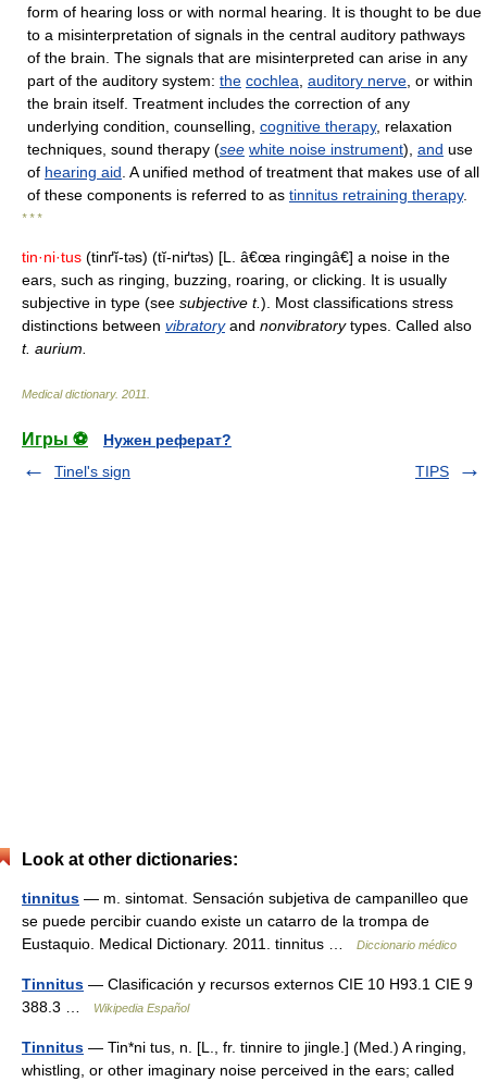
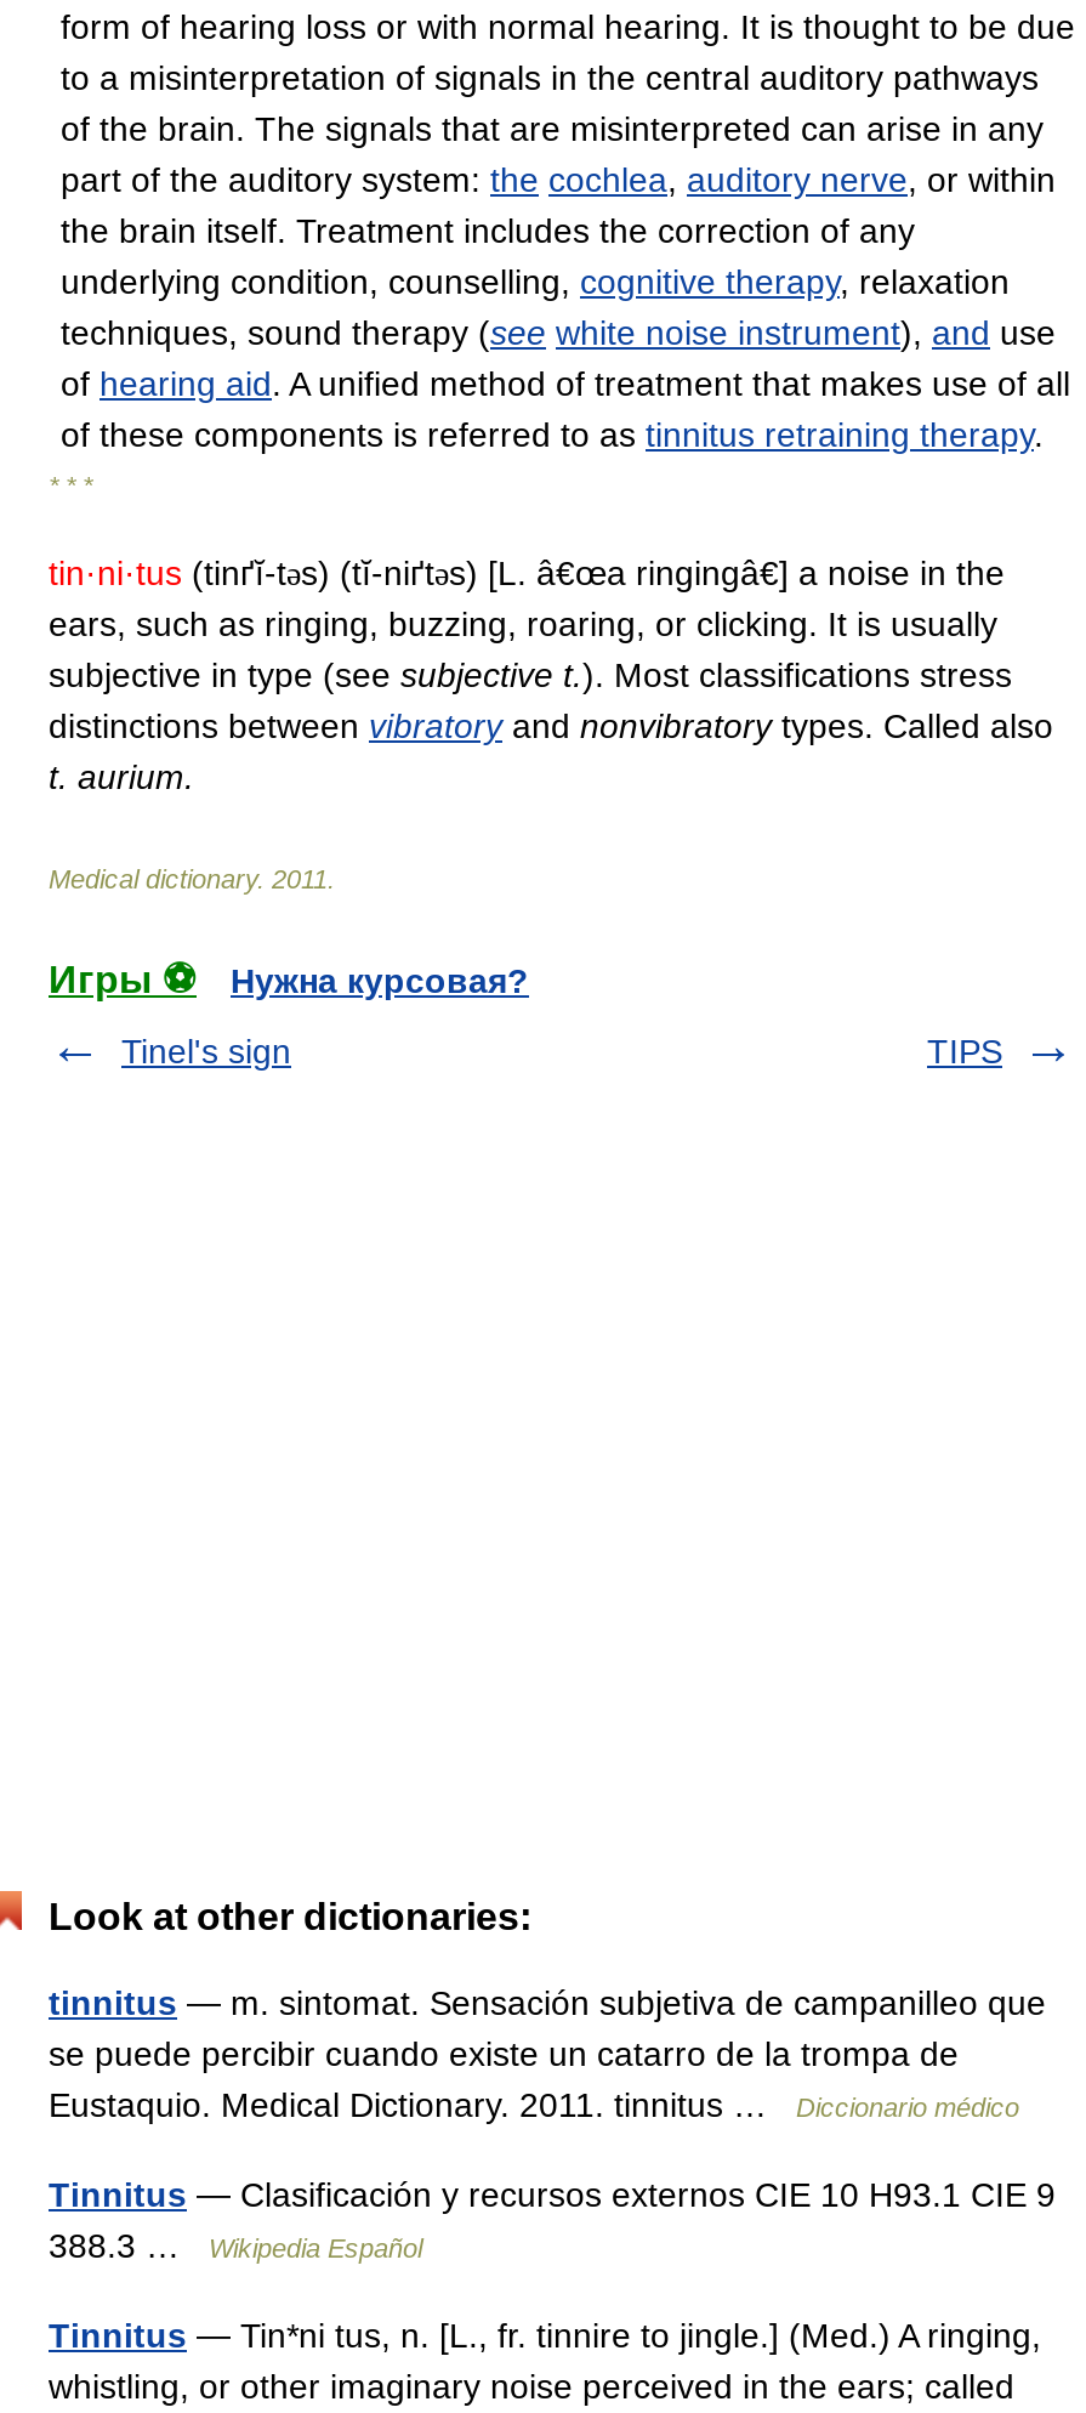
- Нужен реферат?
+ Нужна курсовая?
